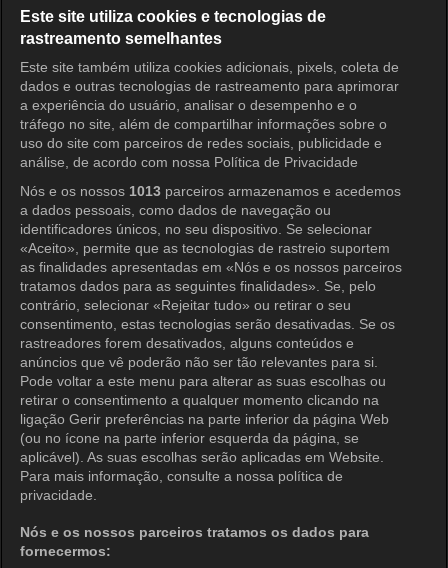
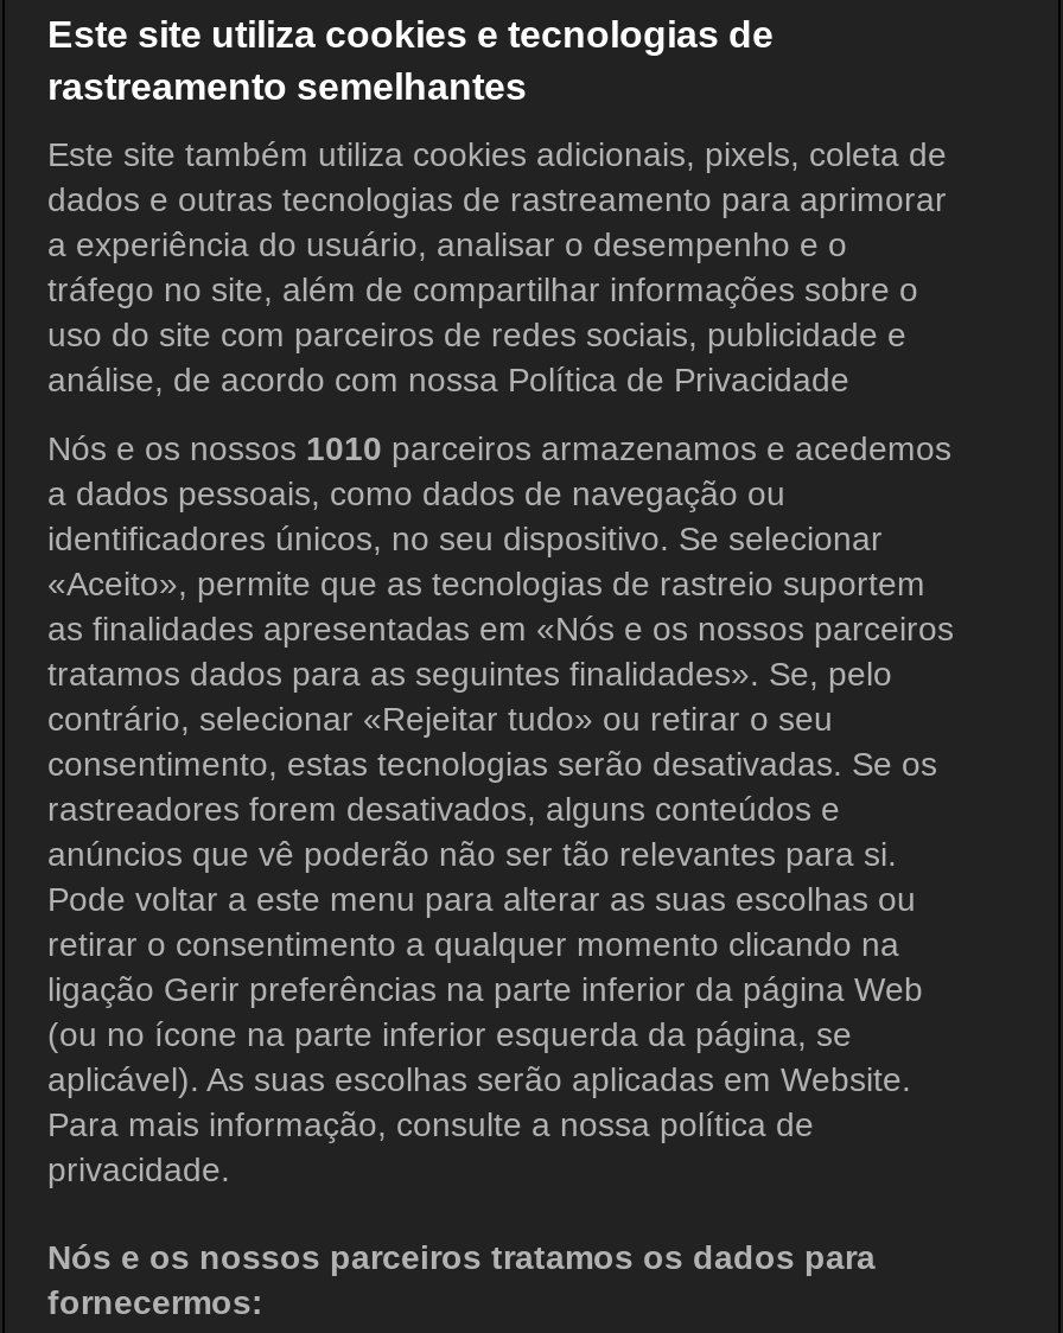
- Nós e os nossos 1013 parceiros armazenamos e acedemos
+ Nós e os nossos 1010 parceiros armazenamos e acedemos
